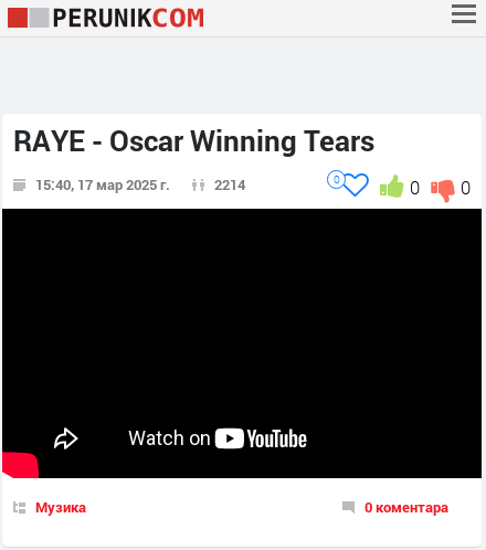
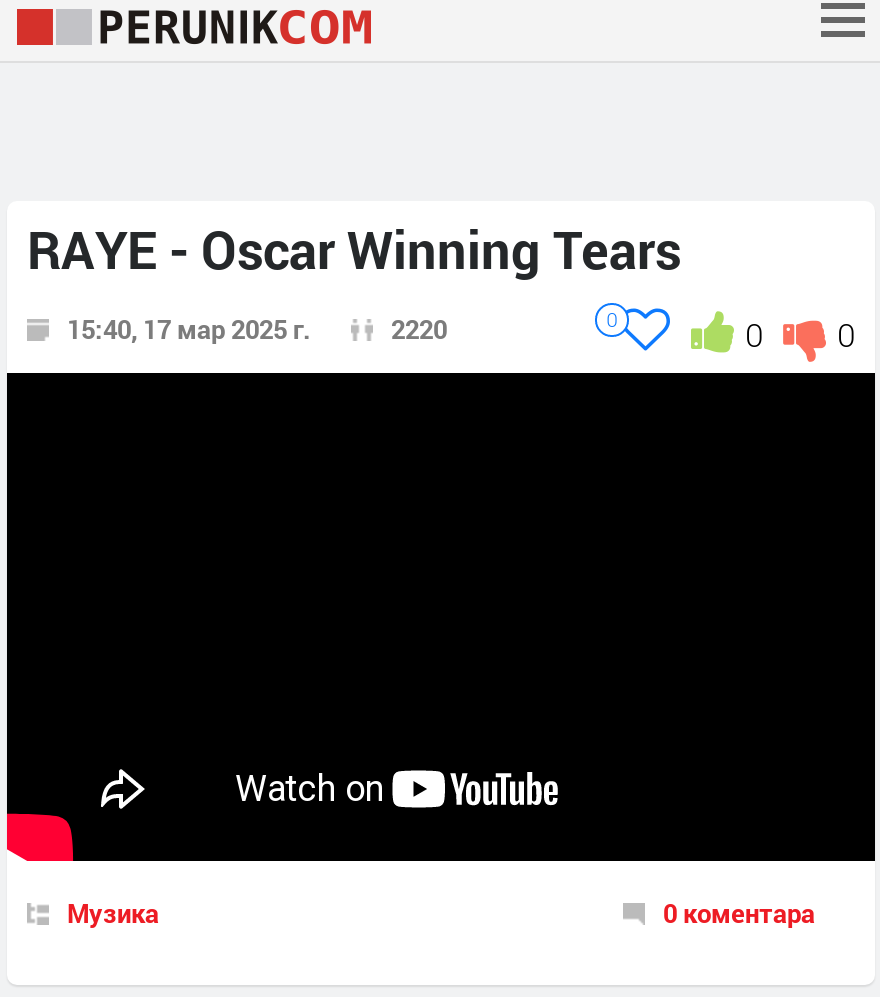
- 2214
+ 2220
